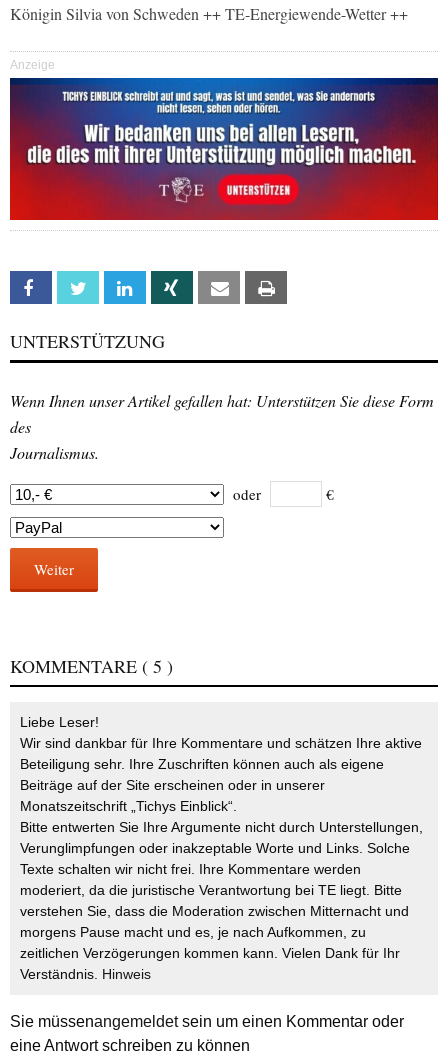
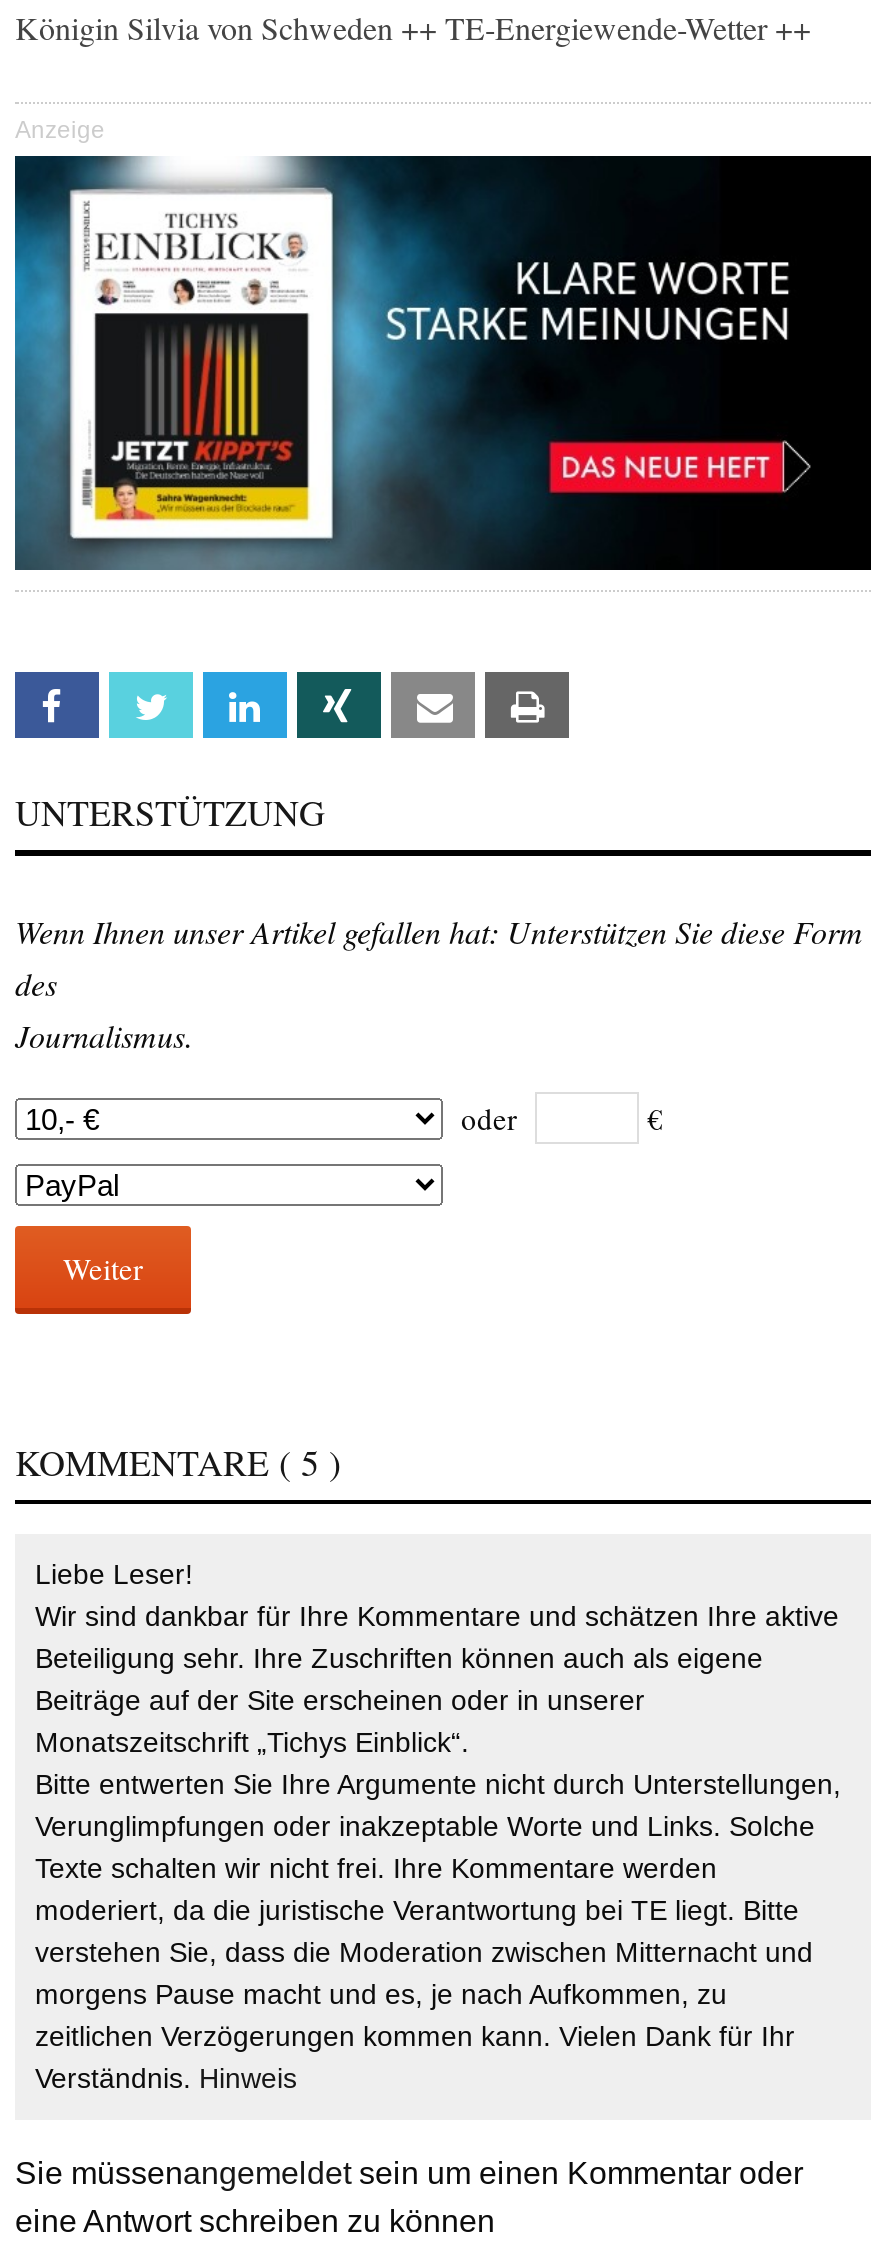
- [image]
+ [image]
